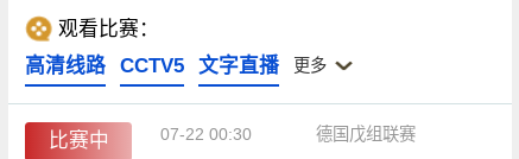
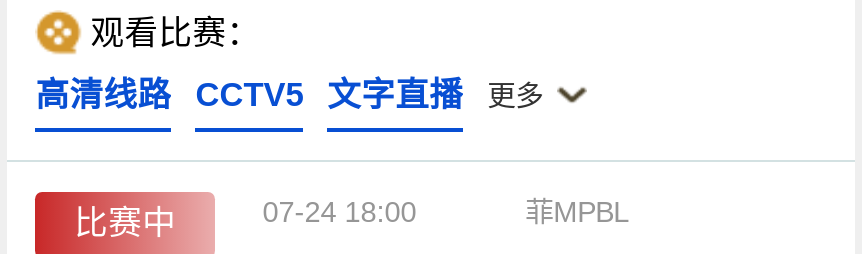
- 07-22 00:30
- 德国戊组联赛
+ 07-24 18:00
+ 菲MPBL
